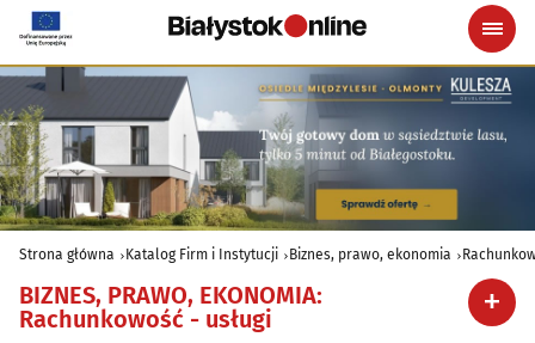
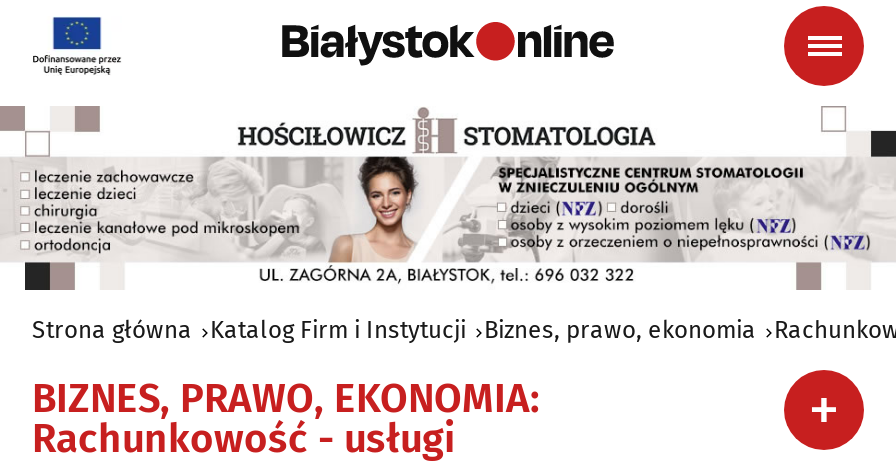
- [image]
+ [image]
